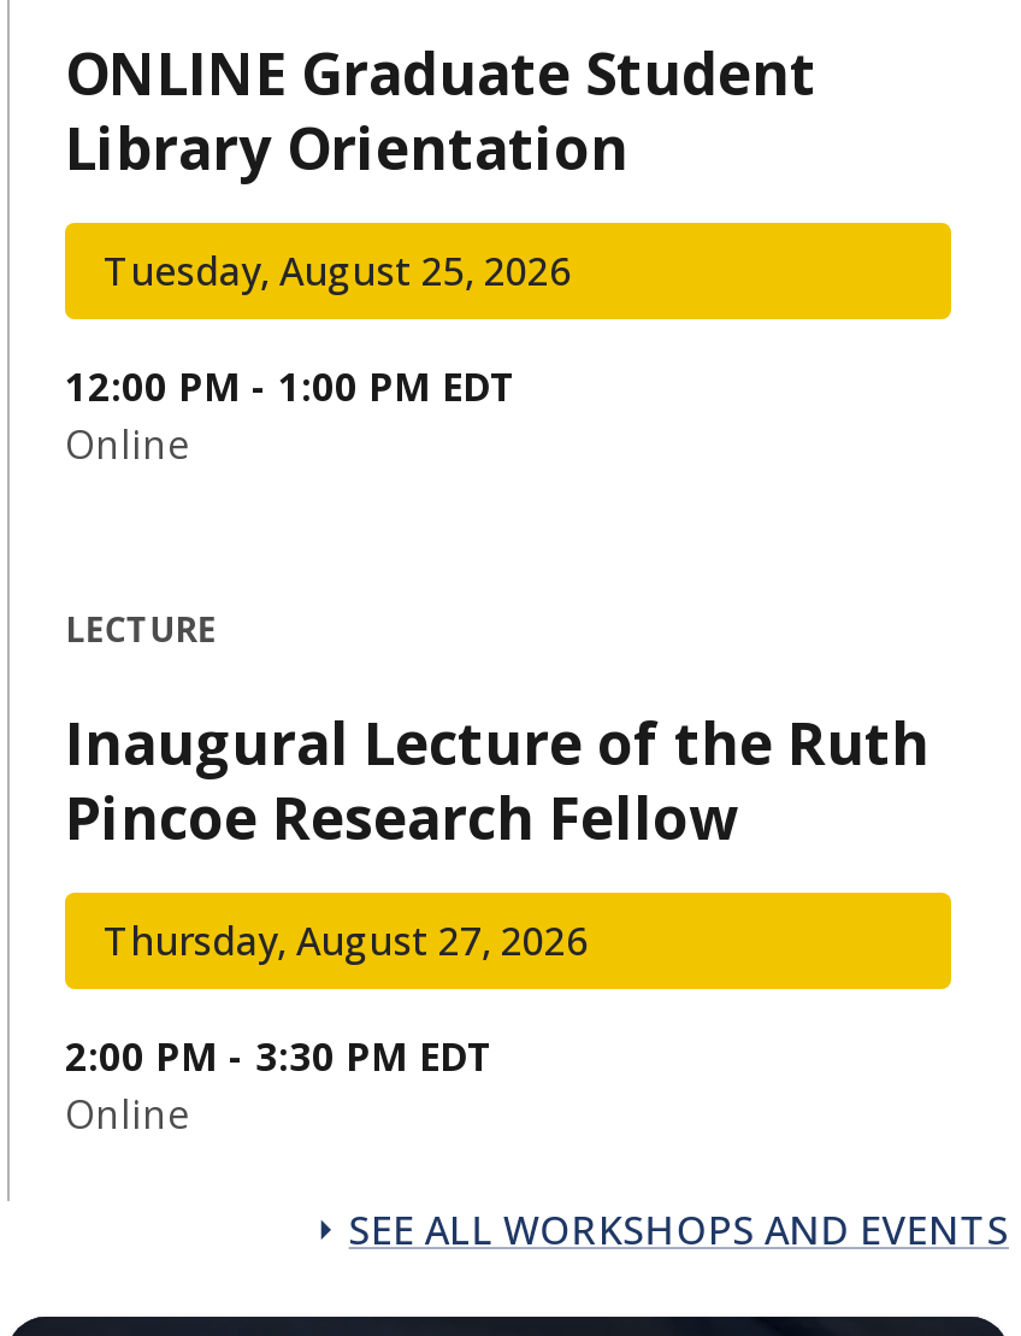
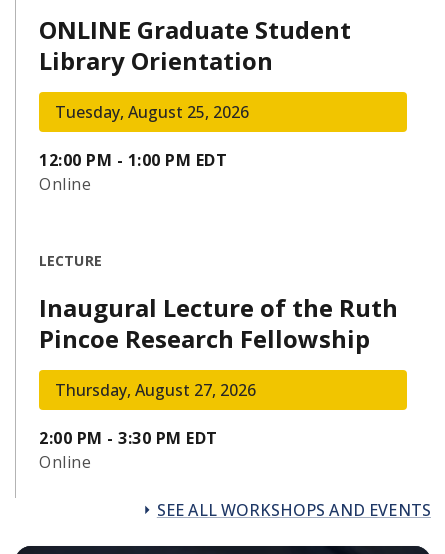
- Pincoe Research Fellow
+ Pincoe Research Fellowship
